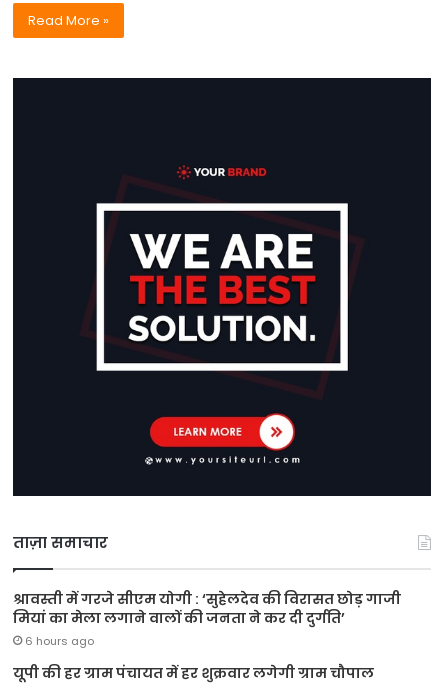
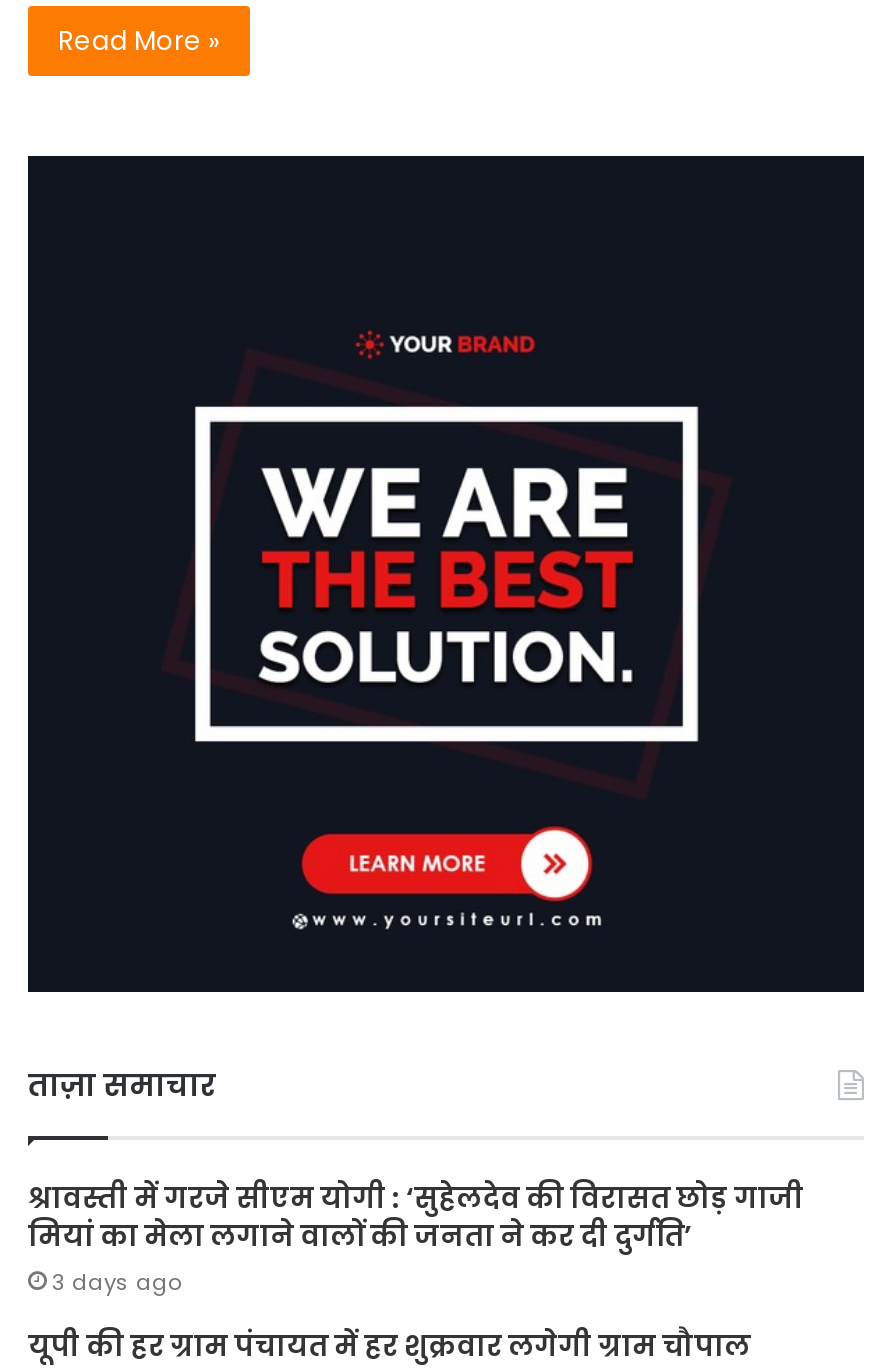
- 6 hours ago
+ 3 days ago
